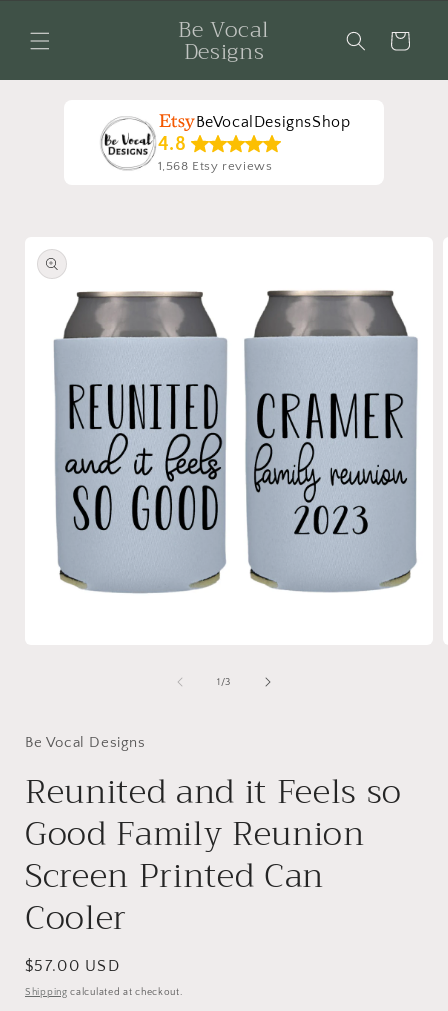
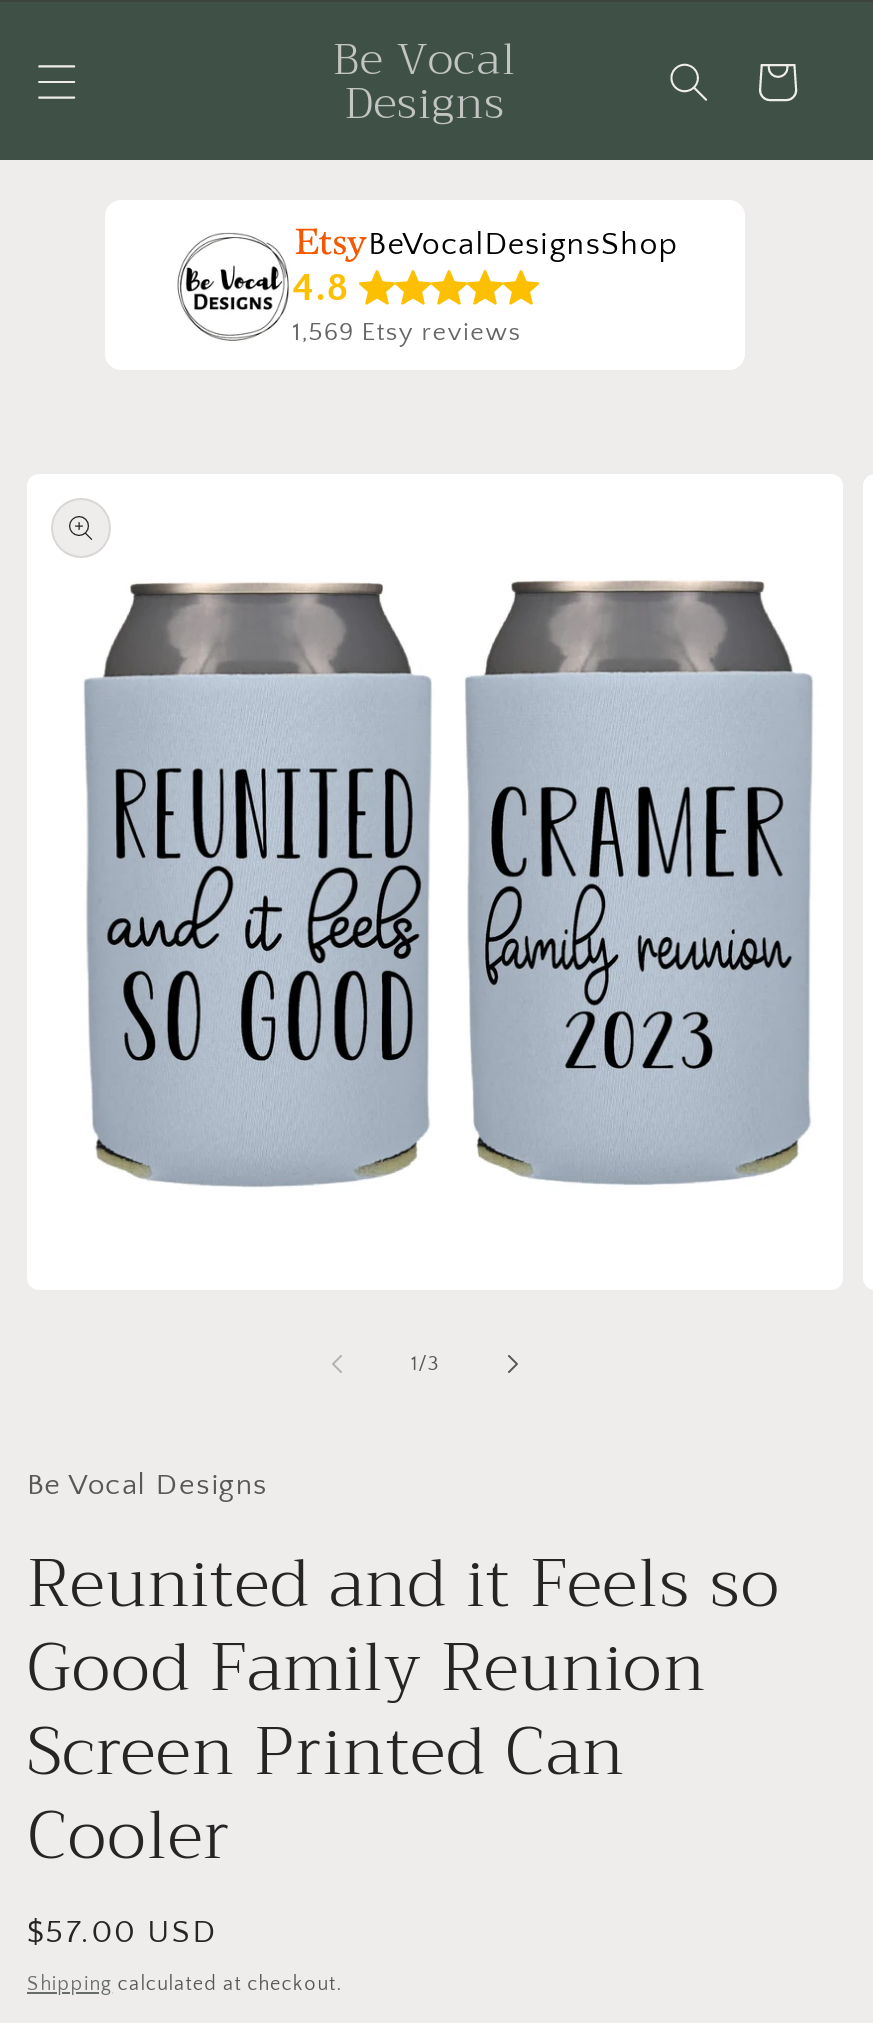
- 1,568 Etsy reviews
+ 1,569 Etsy reviews
